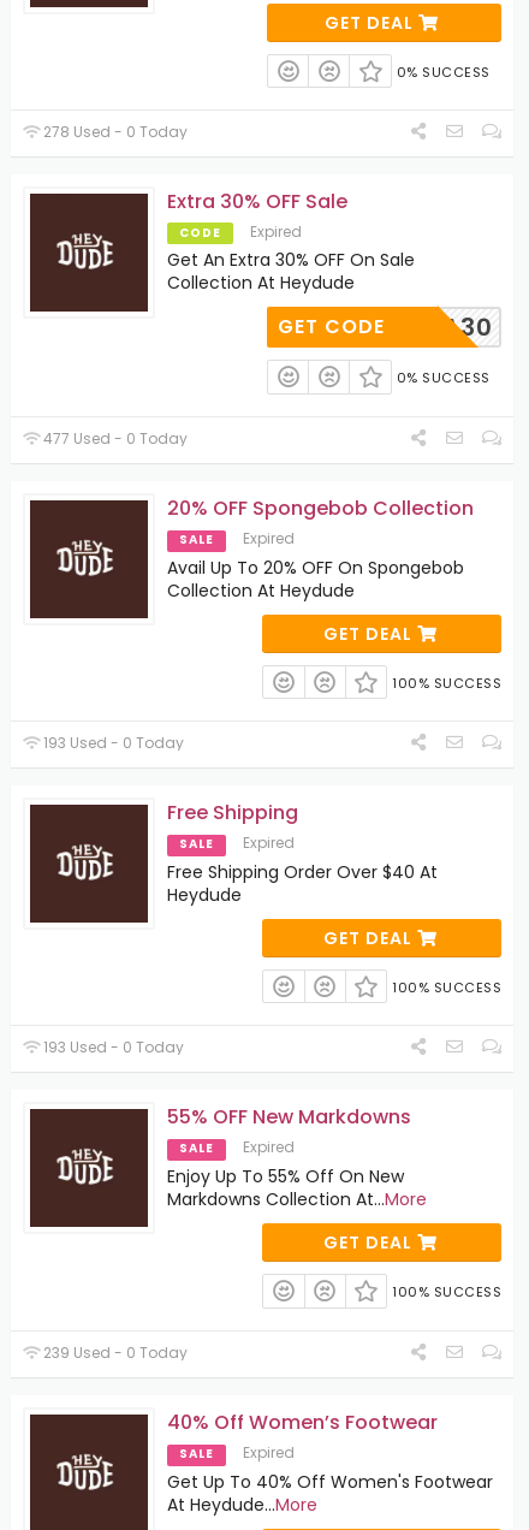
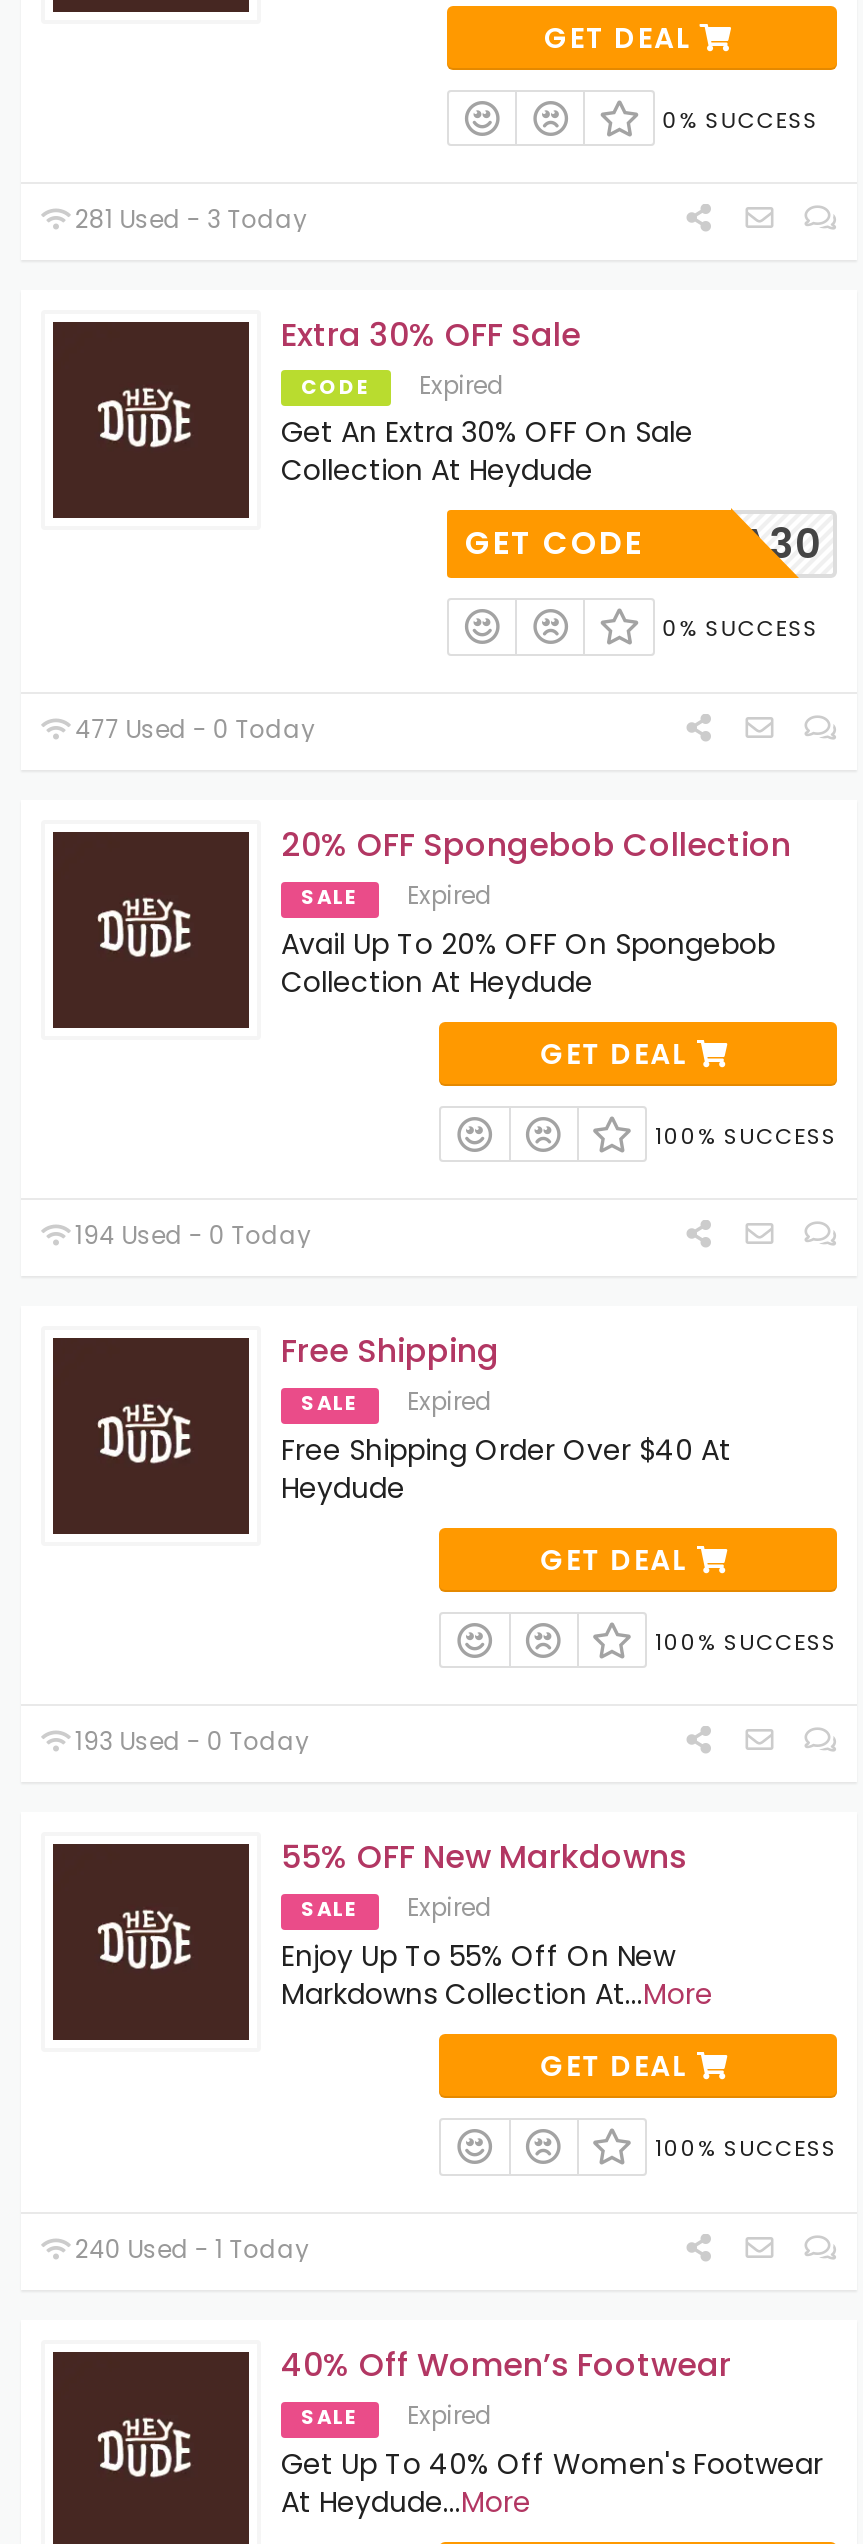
- 278 Used - 0 Today
+ 281 Used - 3 Today

- 193 Used - 0 Today
+ 194 Used - 0 Today

- 239 Used - 0 Today
+ 240 Used - 1 Today
